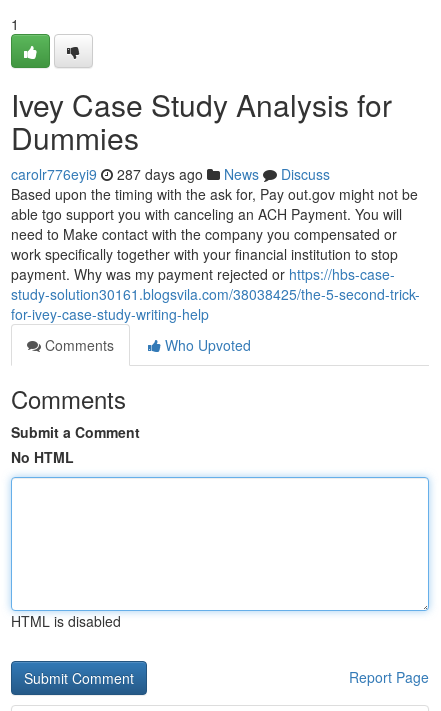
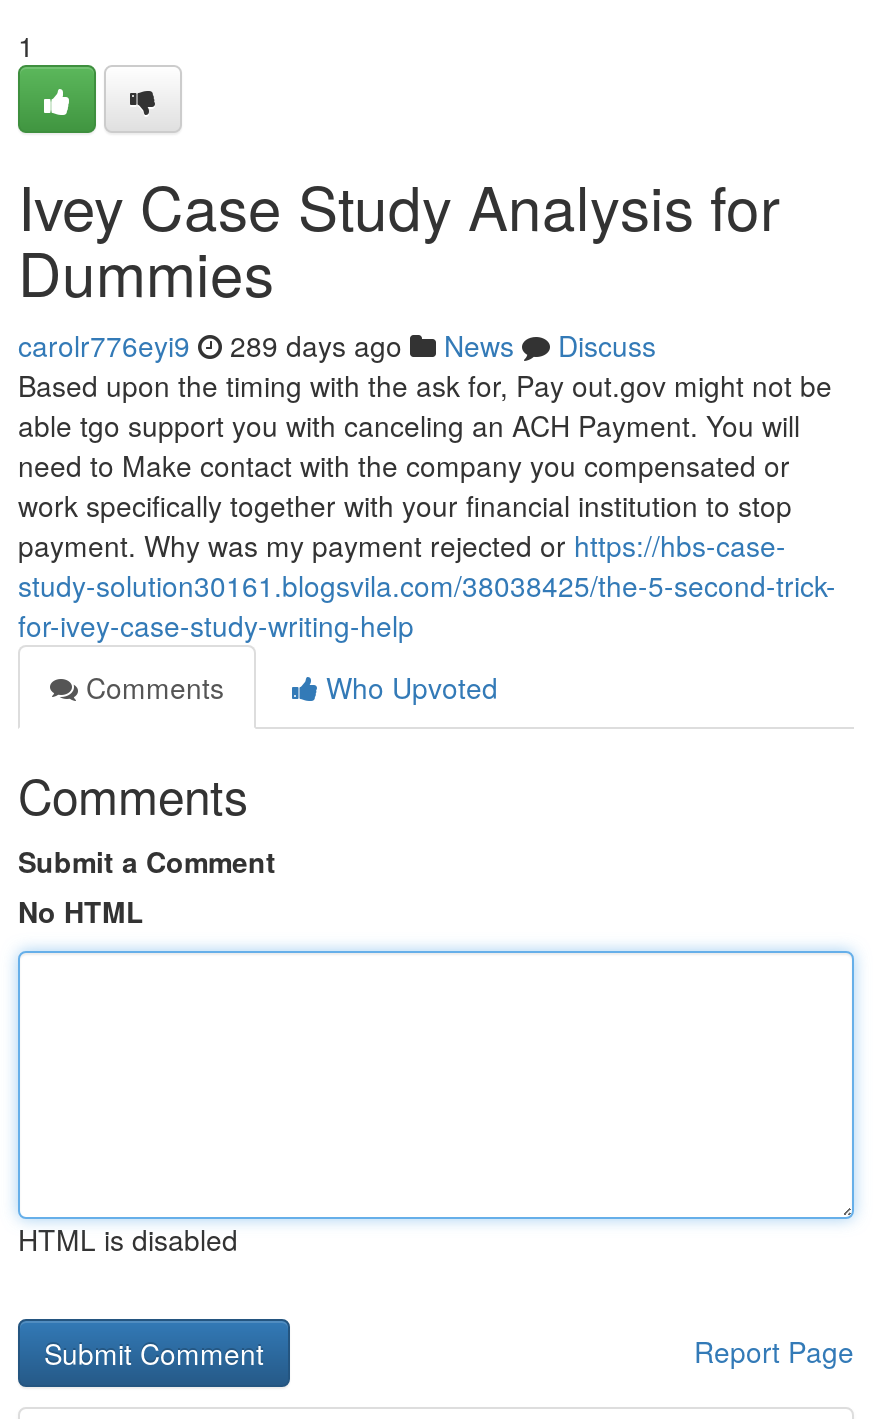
- carolr776eyi9 287 days ago News Discuss
+ carolr776eyi9 289 days ago News Discuss
